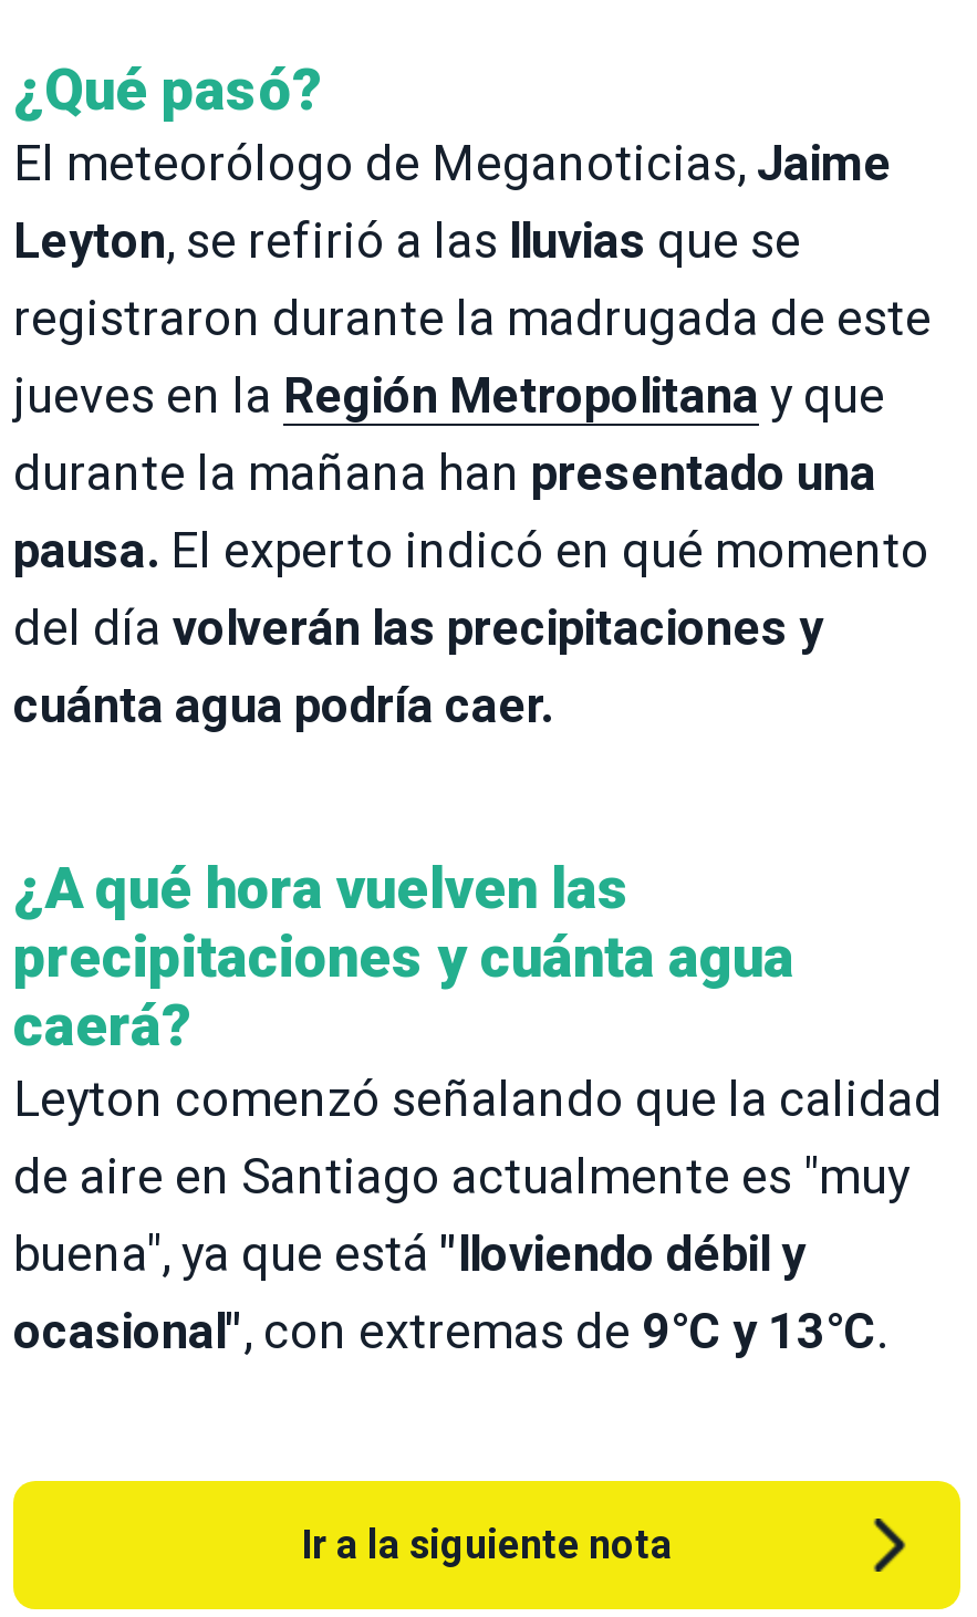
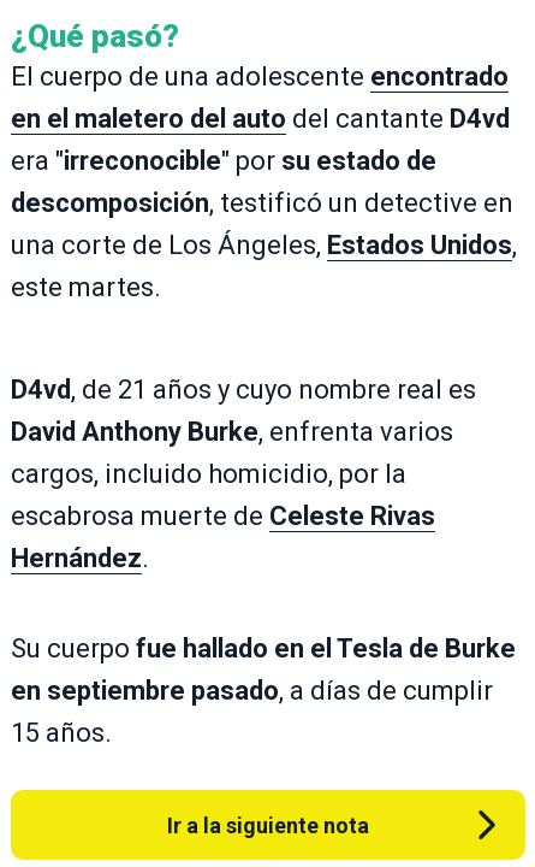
- El meteorólogo de Meganoticias, Jaime
- Leyton, se refirió a las lluvias que se
- registraron durante la madrugada de este
- jueves en la Región Metropolitana y que
- durante la mañana han presentado una
- pausa. El experto indicó en qué momento
- del día volverán las precipitaciones y
- cuánta agua podría caer.
- ¿A qué hora vuelven las
- precipitaciones y cuánta agua
- caerá?
- Leyton comenzó señalando que la calidad
- de aire en Santiago actualmente es "muy
- buena", ya que está "lloviendo débil y
- ocasional", con extremas de 9°C y 13°C.
+ El cuerpo de una adolescente encontrado
+ en el maletero del auto del cantante D4vd
+ era "irreconocible" por su estado de
+ descomposición, testificó un detective en
+ una corte de Los Ángeles, Estados Unidos,
+ este martes.
+ D4vd, de 21 años y cuyo nombre real es
+ David Anthony Burke, enfrenta varios
+ cargos, incluido homicidio, por la
+ escabrosa muerte de Celeste Rivas
+ Hernández.
+ Su cuerpo fue hallado en el Tesla de Burke
+ en septiembre pasado, a días de cumplir
+ 15 años.
